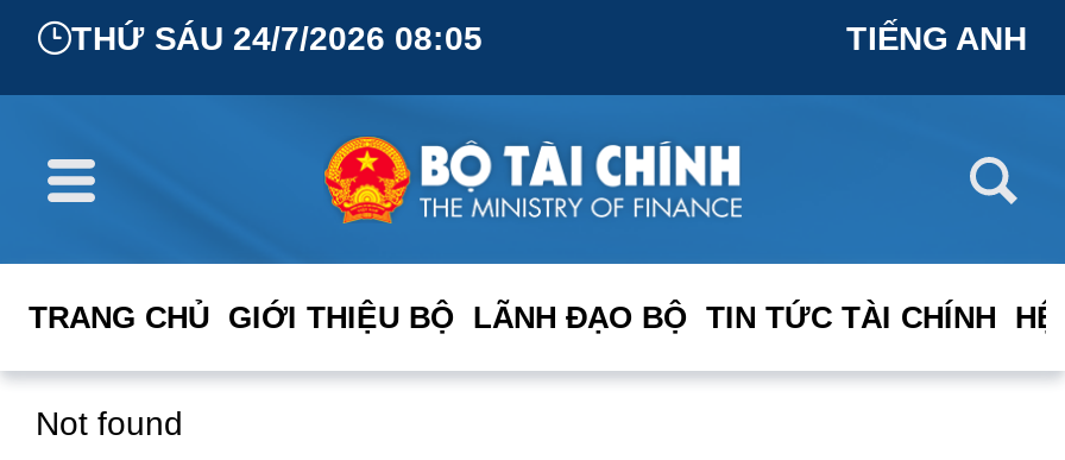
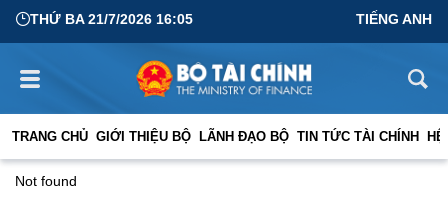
- THỨ SÁU 24/7/2026 08:05
+ THỨ BA 21/7/2026 16:05
